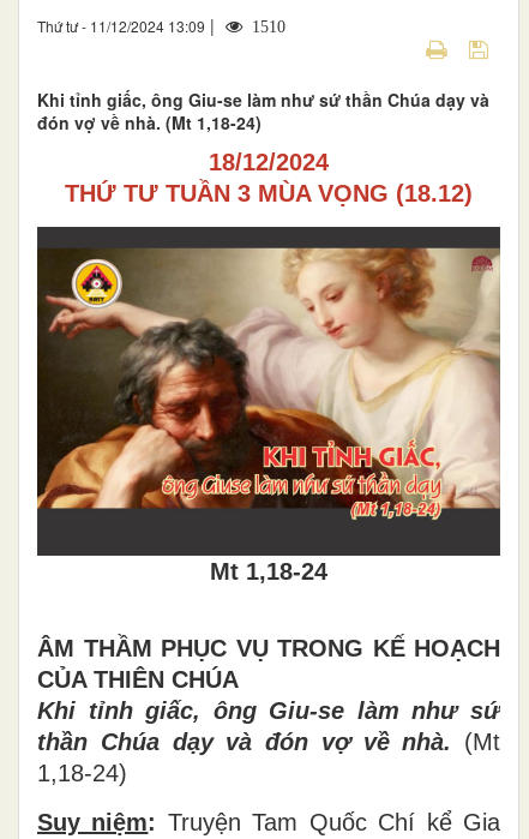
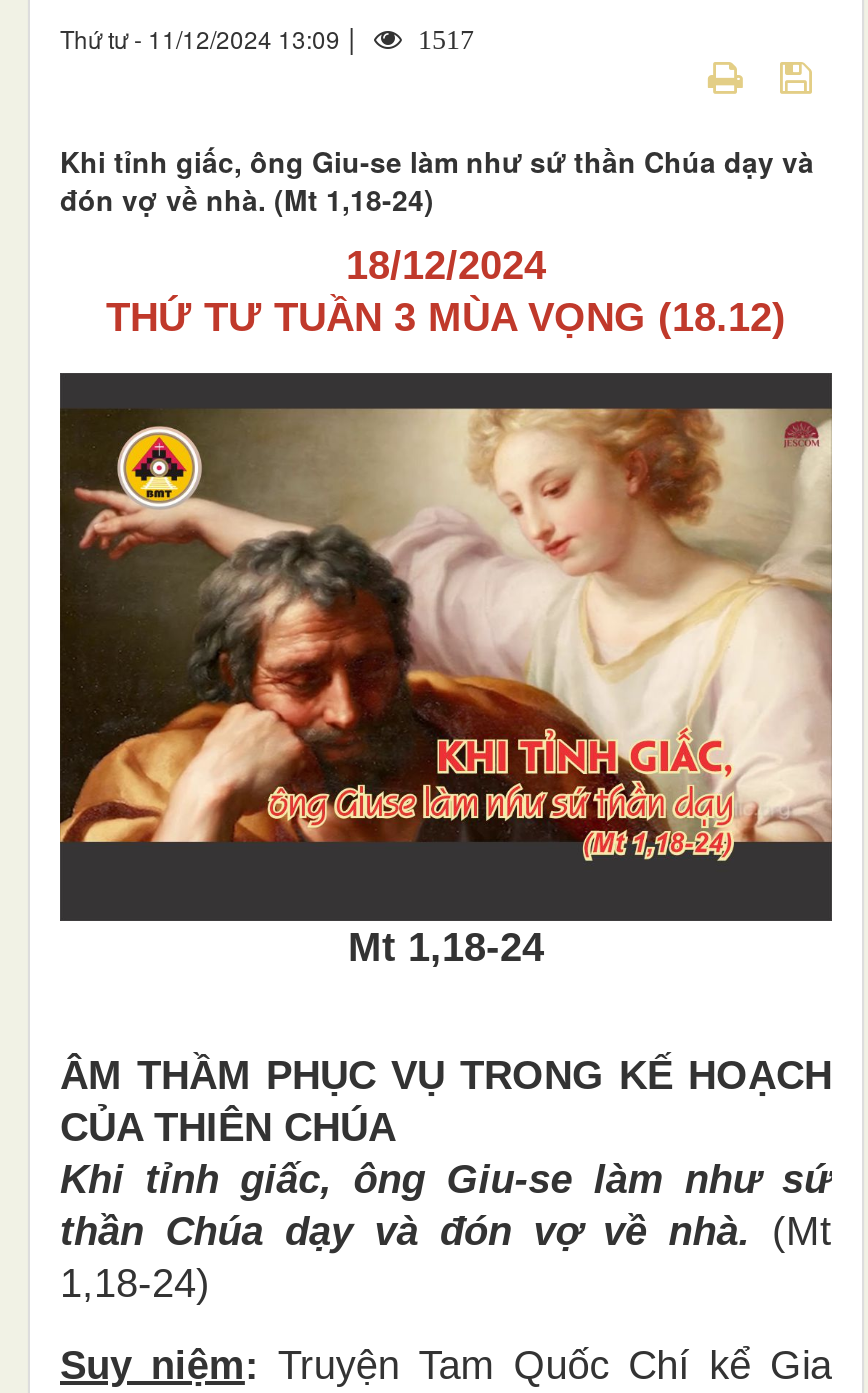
- 1510
+ 1517
